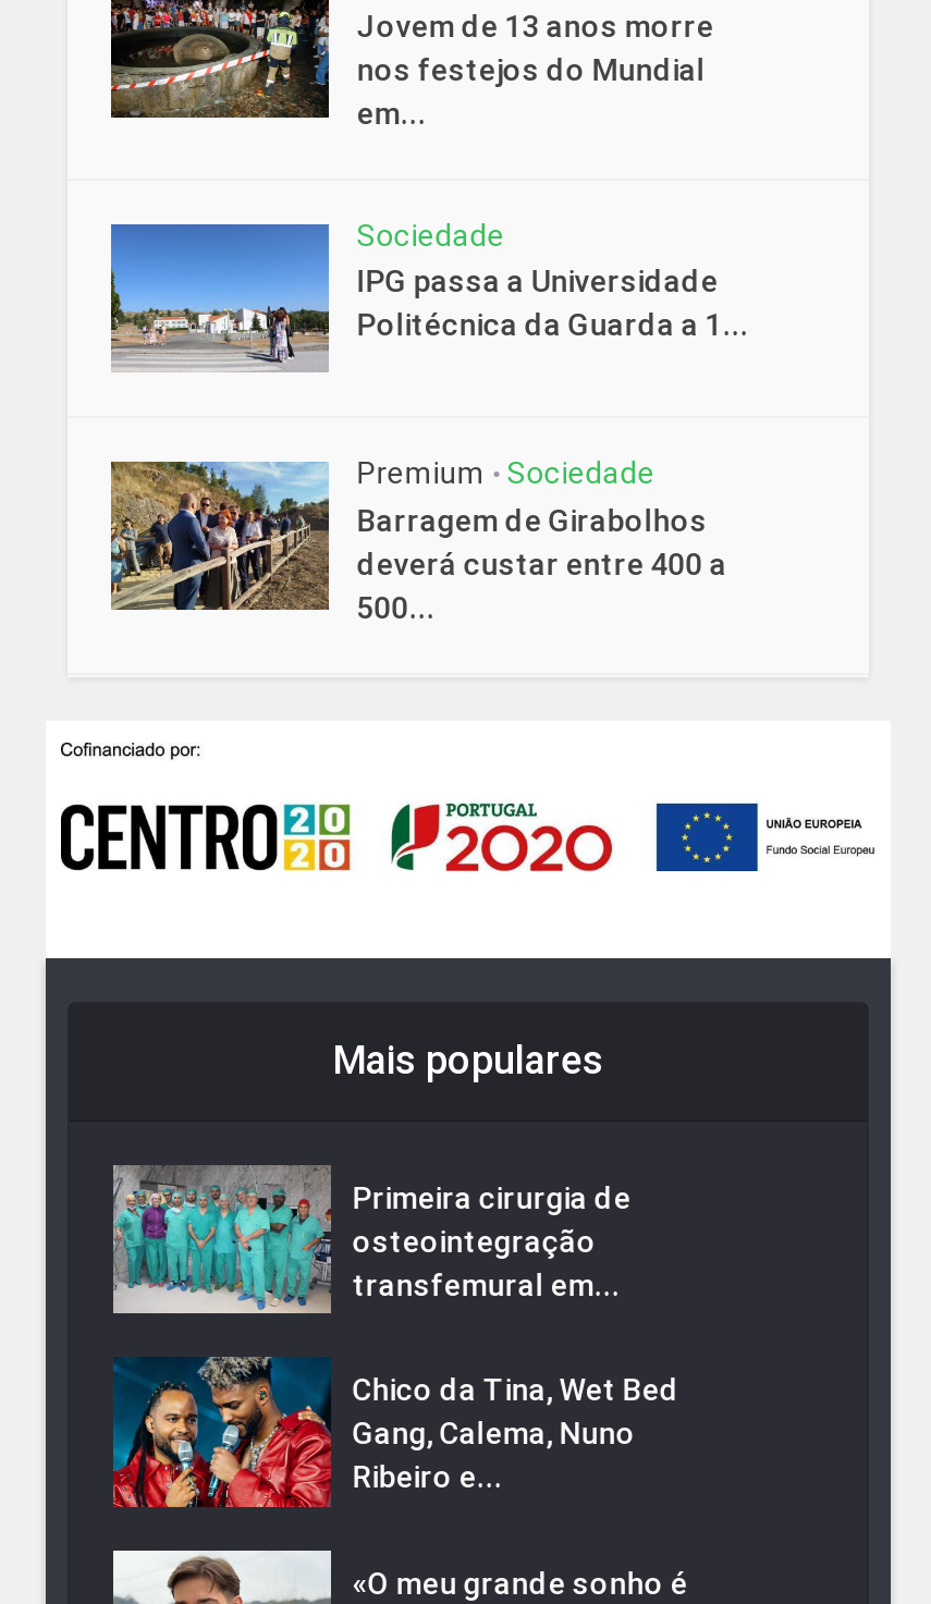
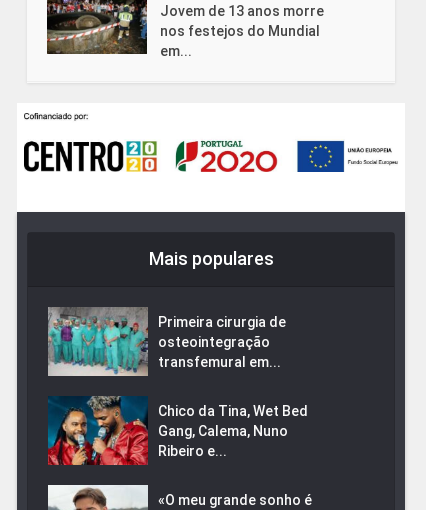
- [image]
- Sociedade
- IPG passa a Universidade
- Politécnica da Guarda a 1...

- [image]
- Premium • Sociedade
- Barragem de Girabolhos
- deverá custar entre 400 a
- 500...
